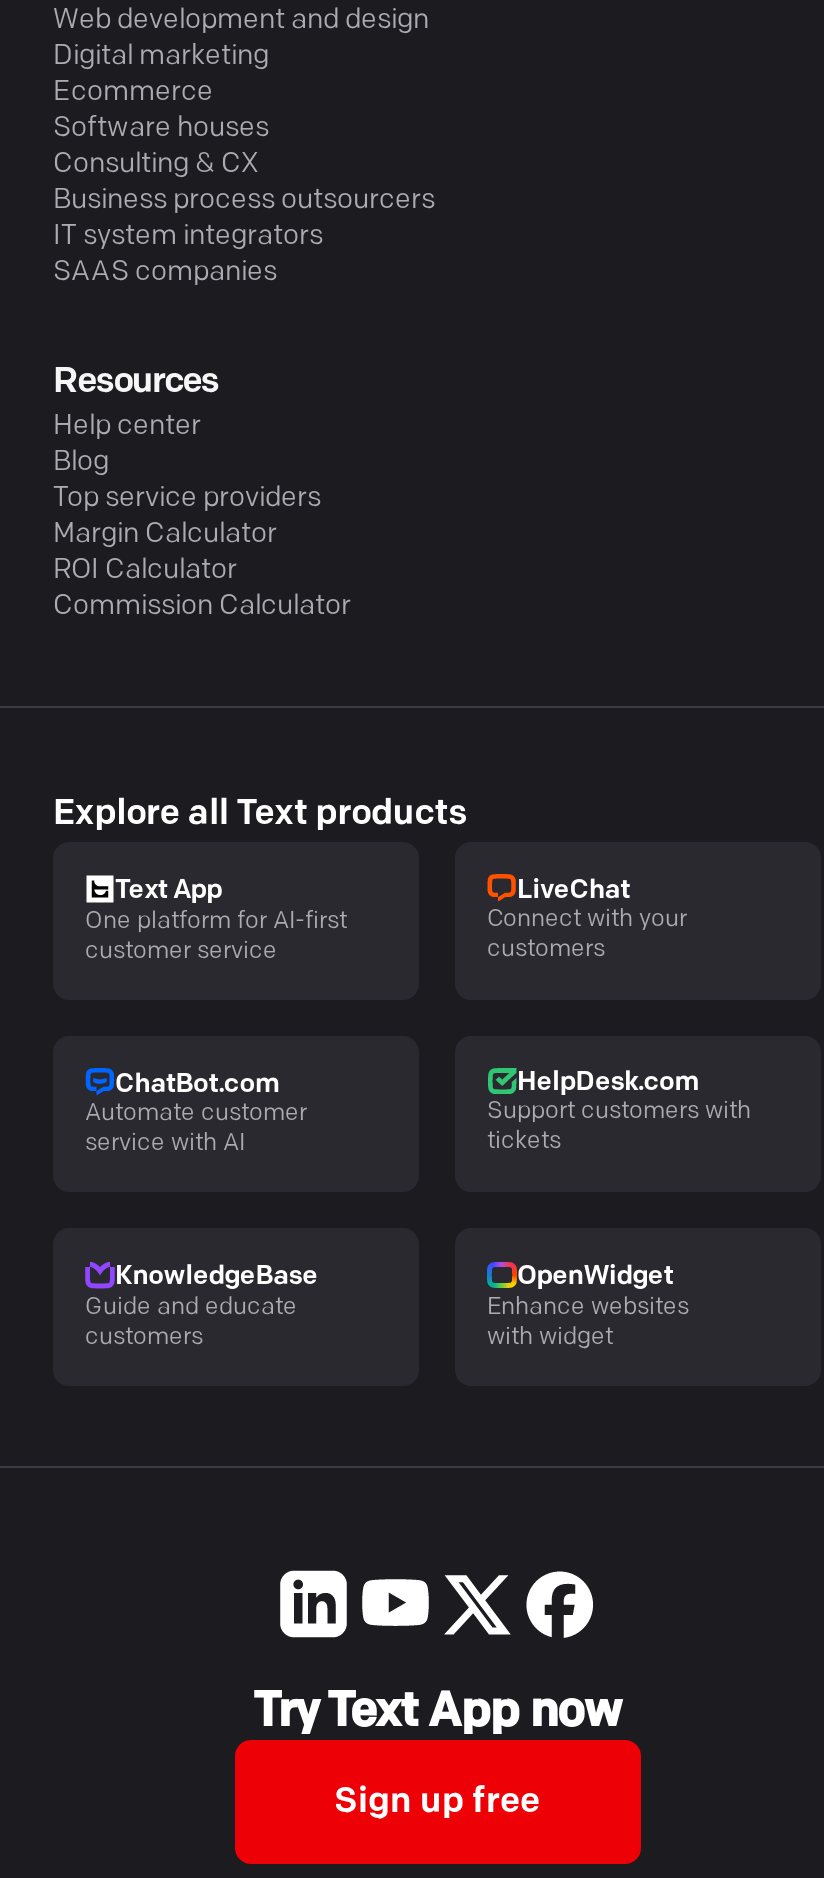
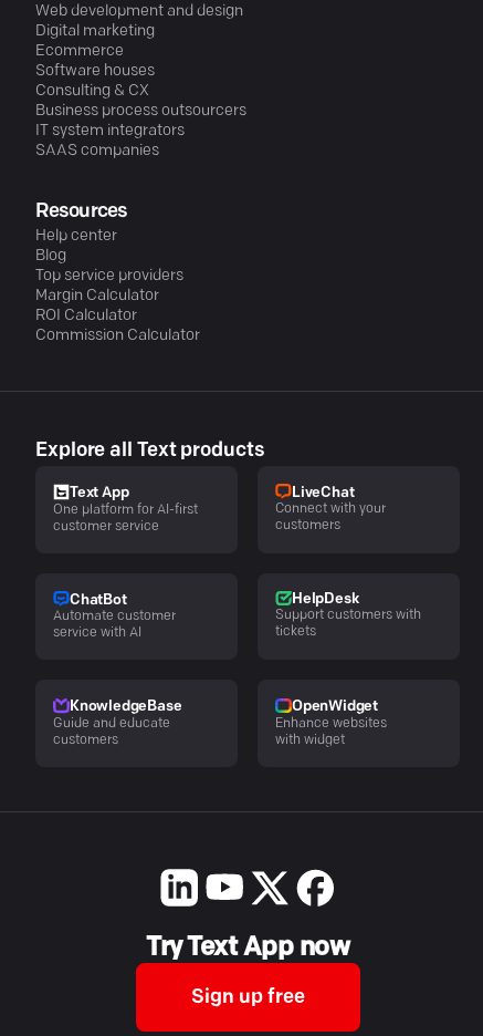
- ChatBot.com
+ ChatBot

- HelpDesk.com
+ HelpDesk
